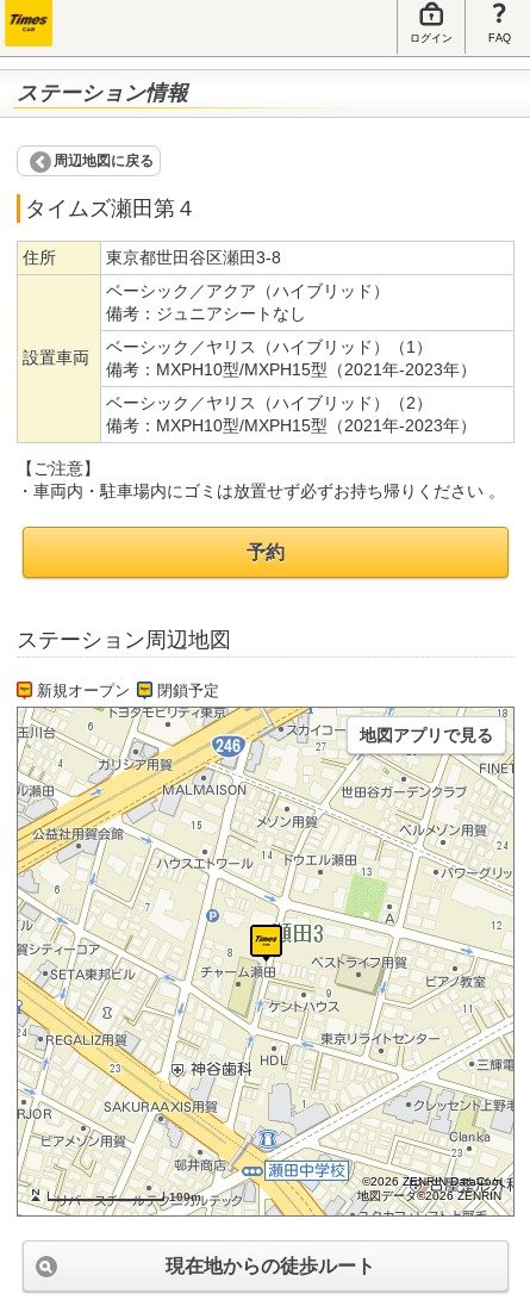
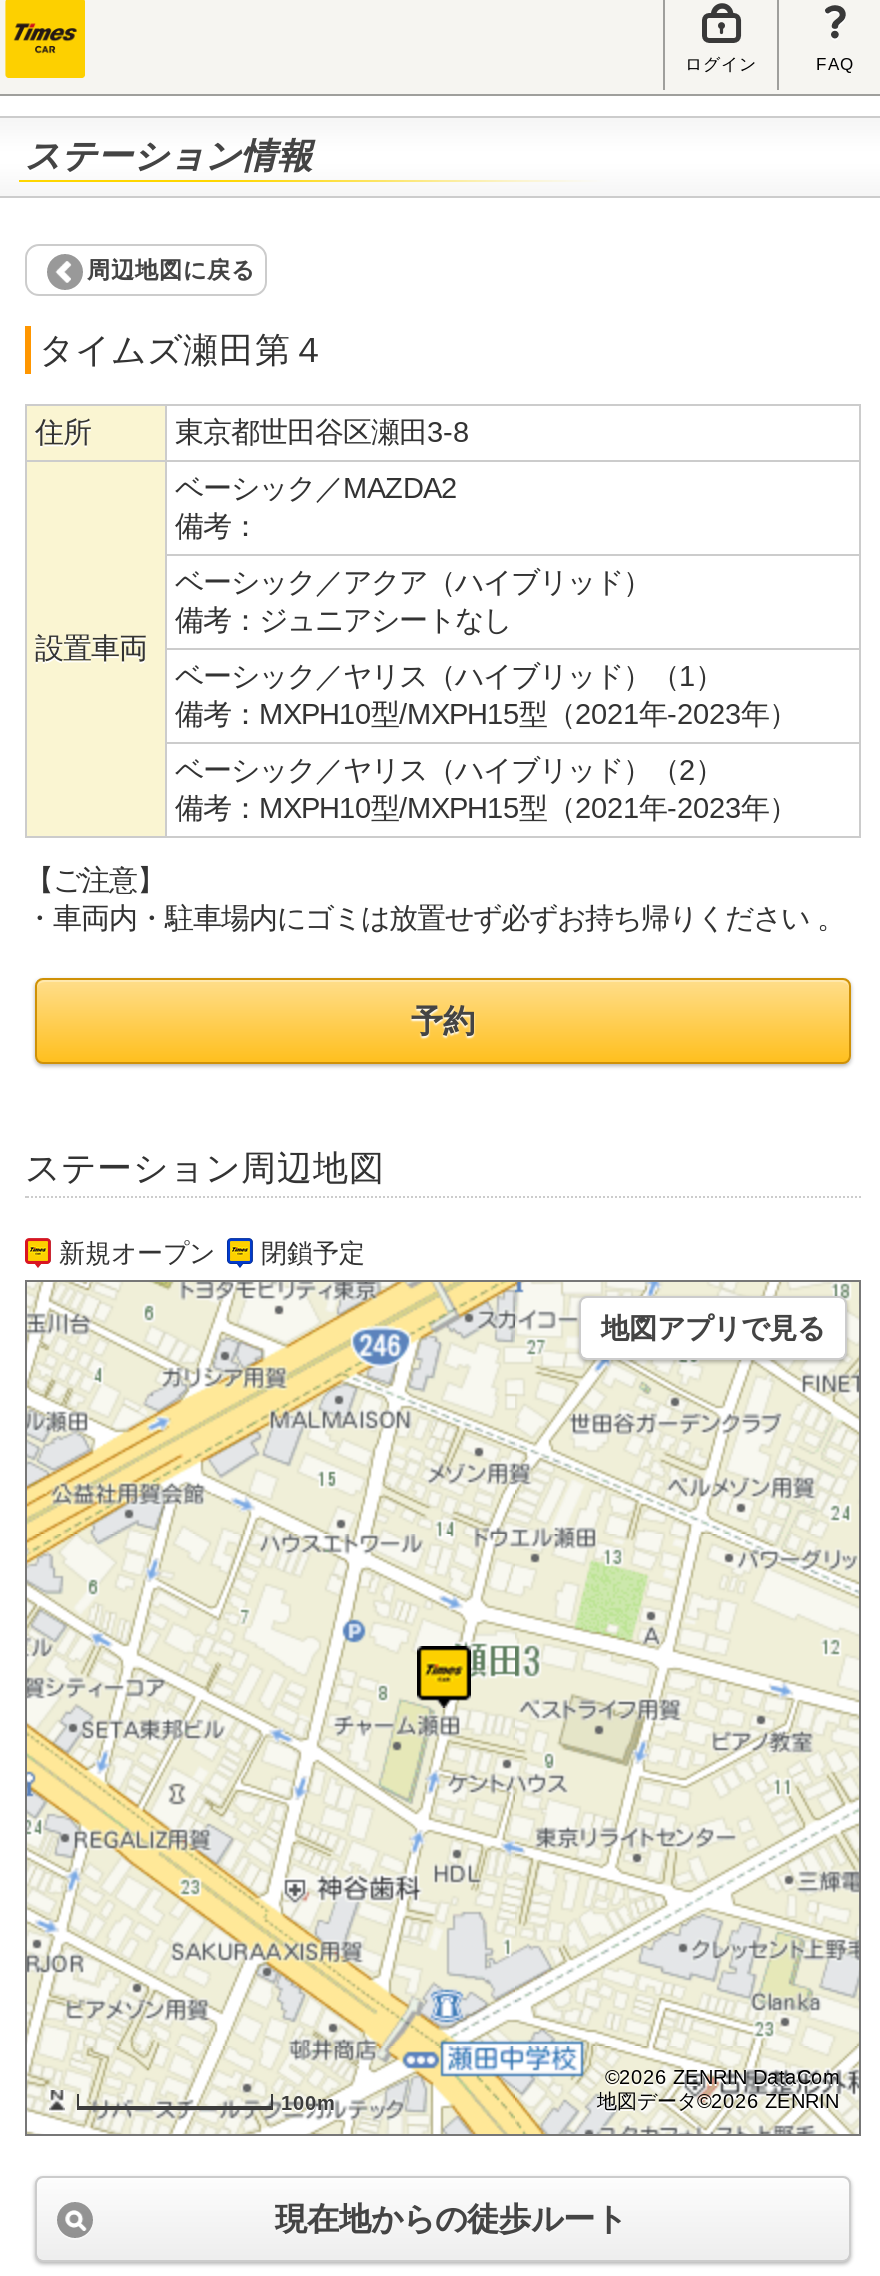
+ ベーシック／MAZDA2
+ 備考：
